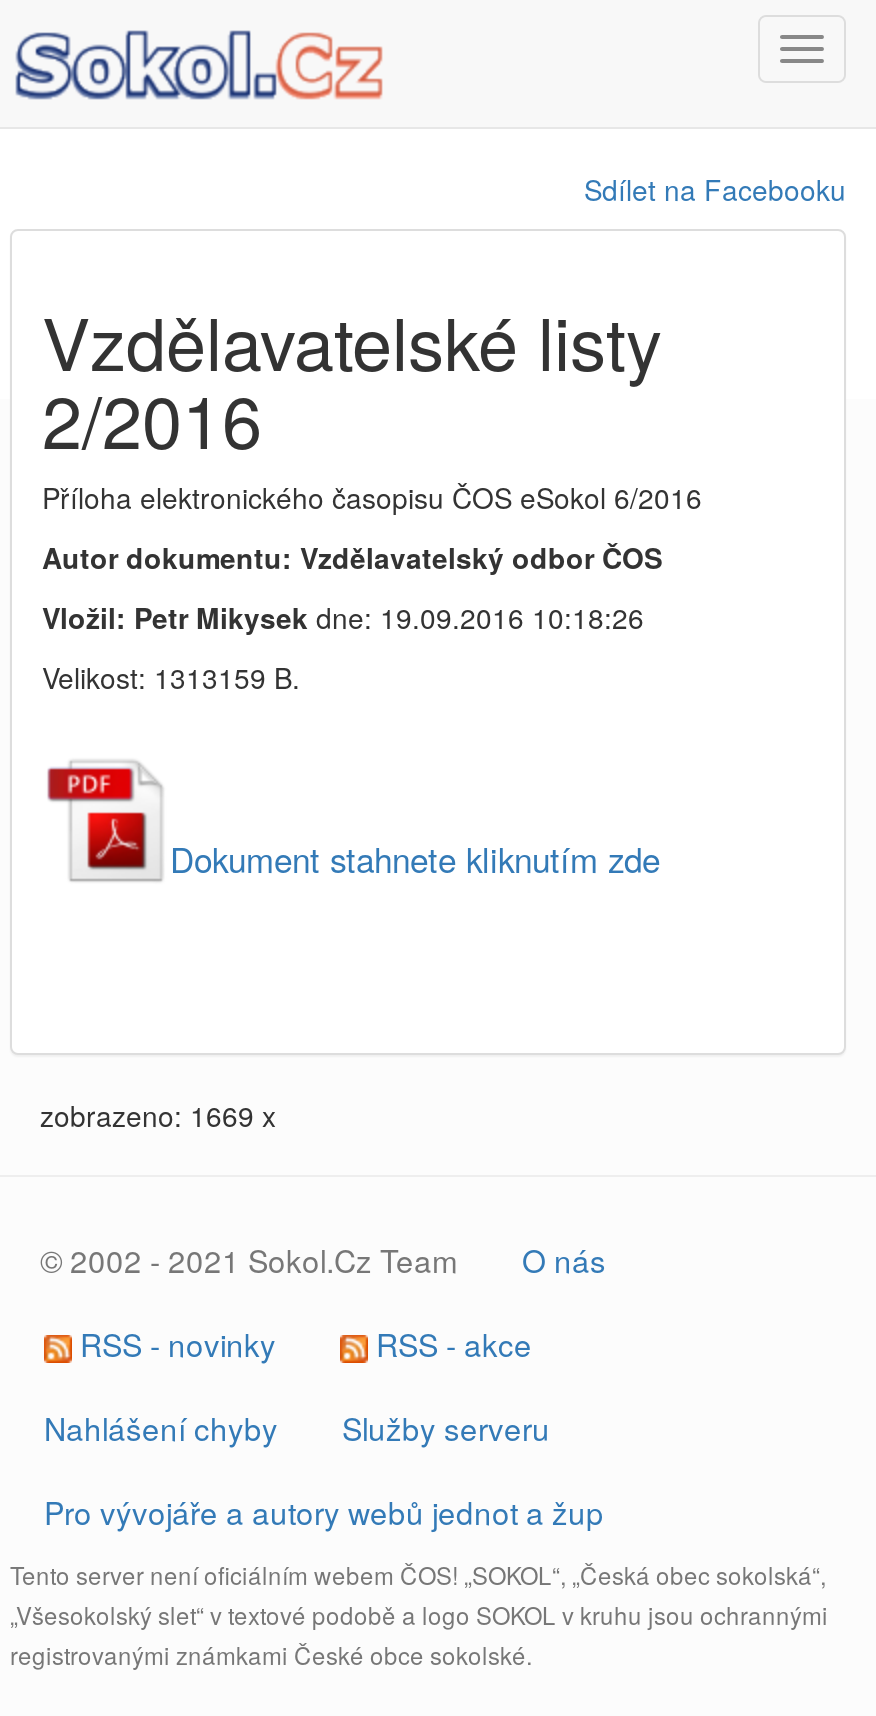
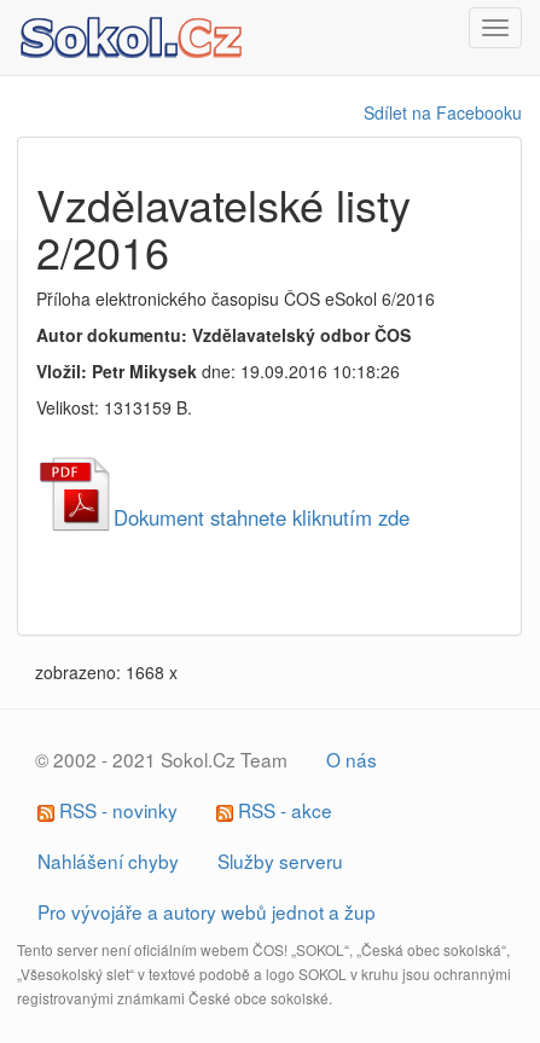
- zobrazeno: 1669 x
+ zobrazeno: 1668 x
